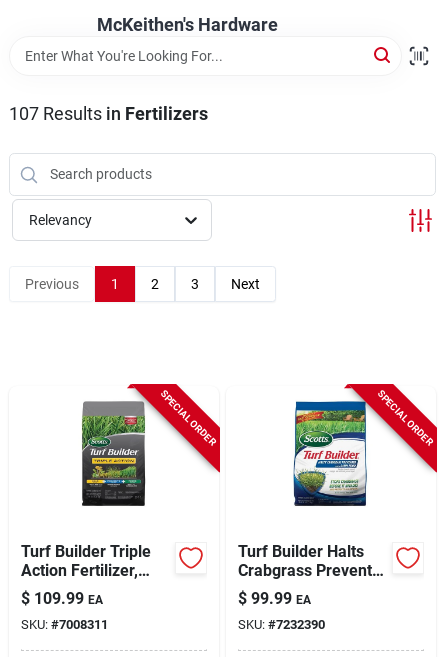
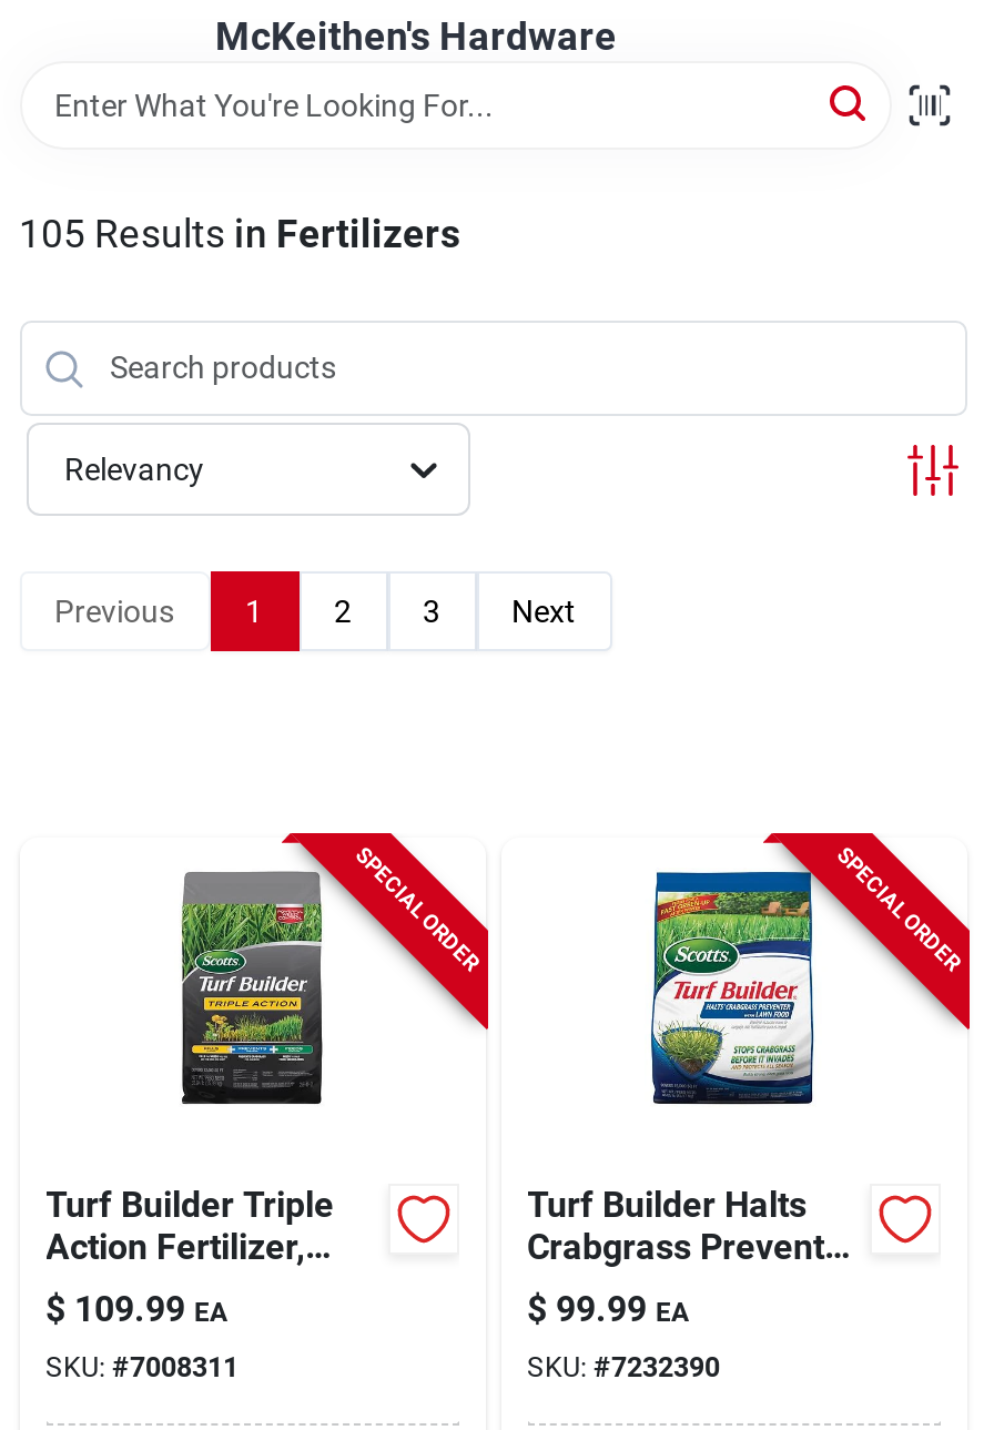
- 107 Results in Fertilizers
+ 105 Results in Fertilizers
